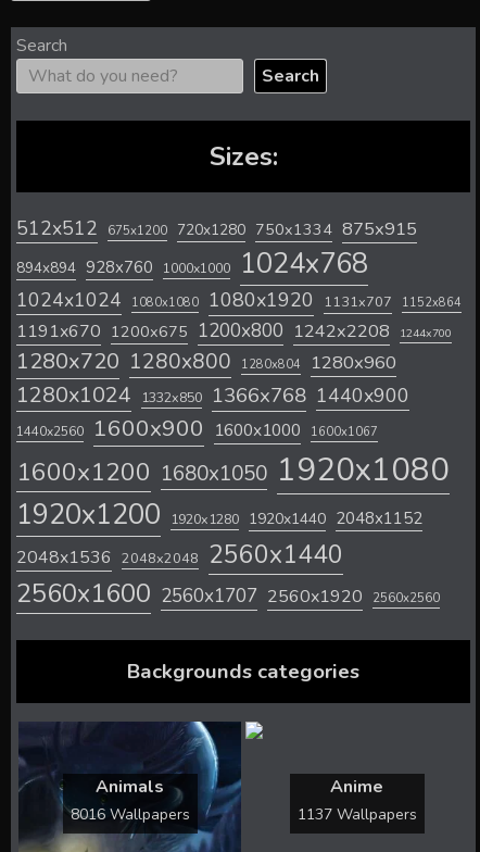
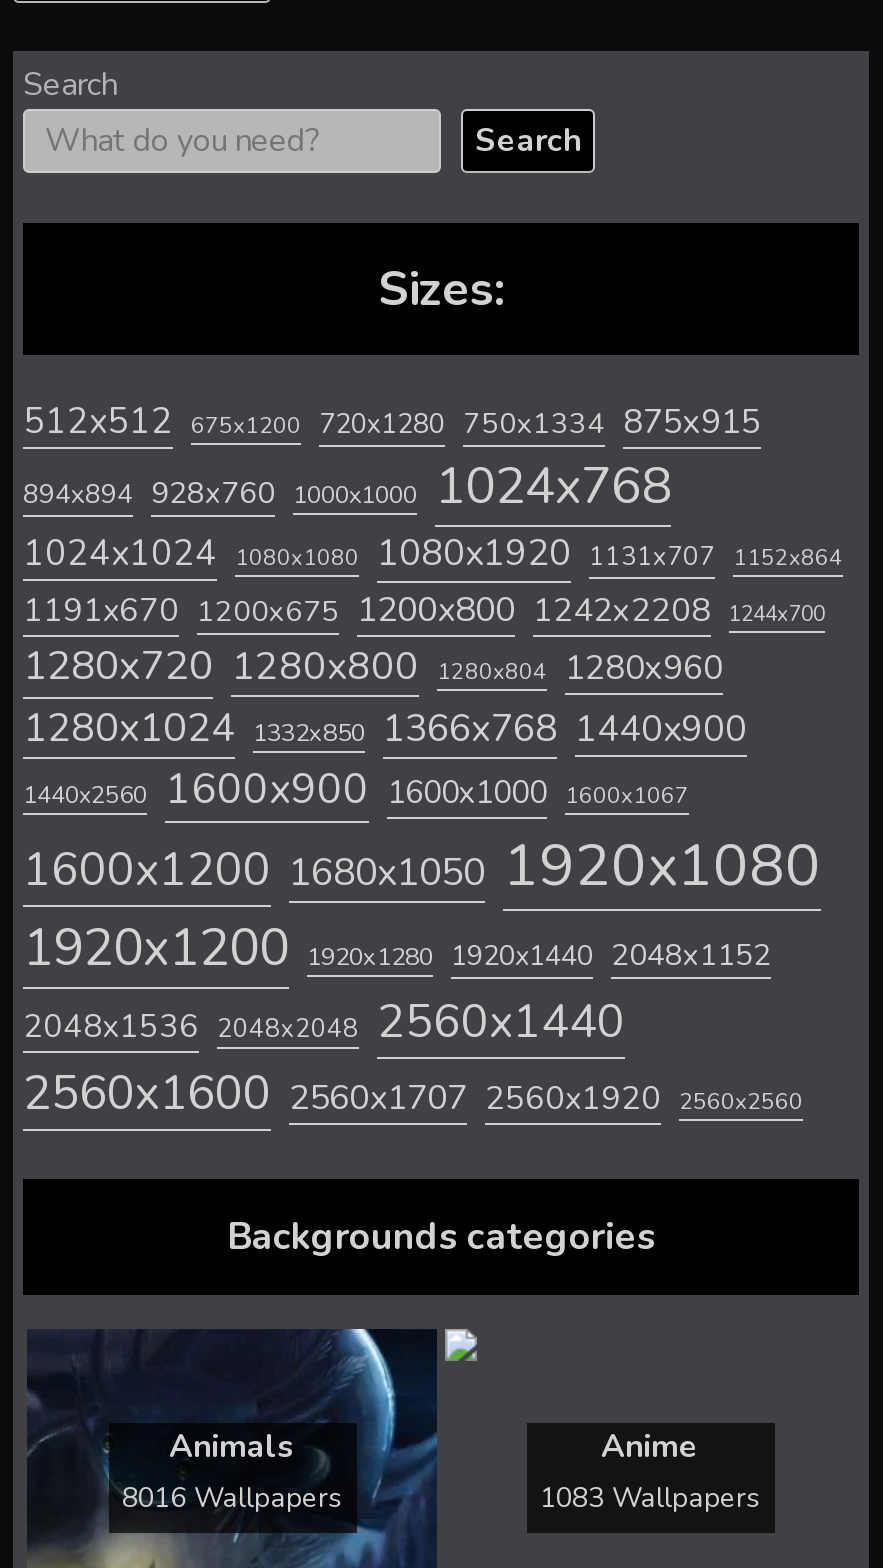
- 1137 Wallpapers
+ 1083 Wallpapers
